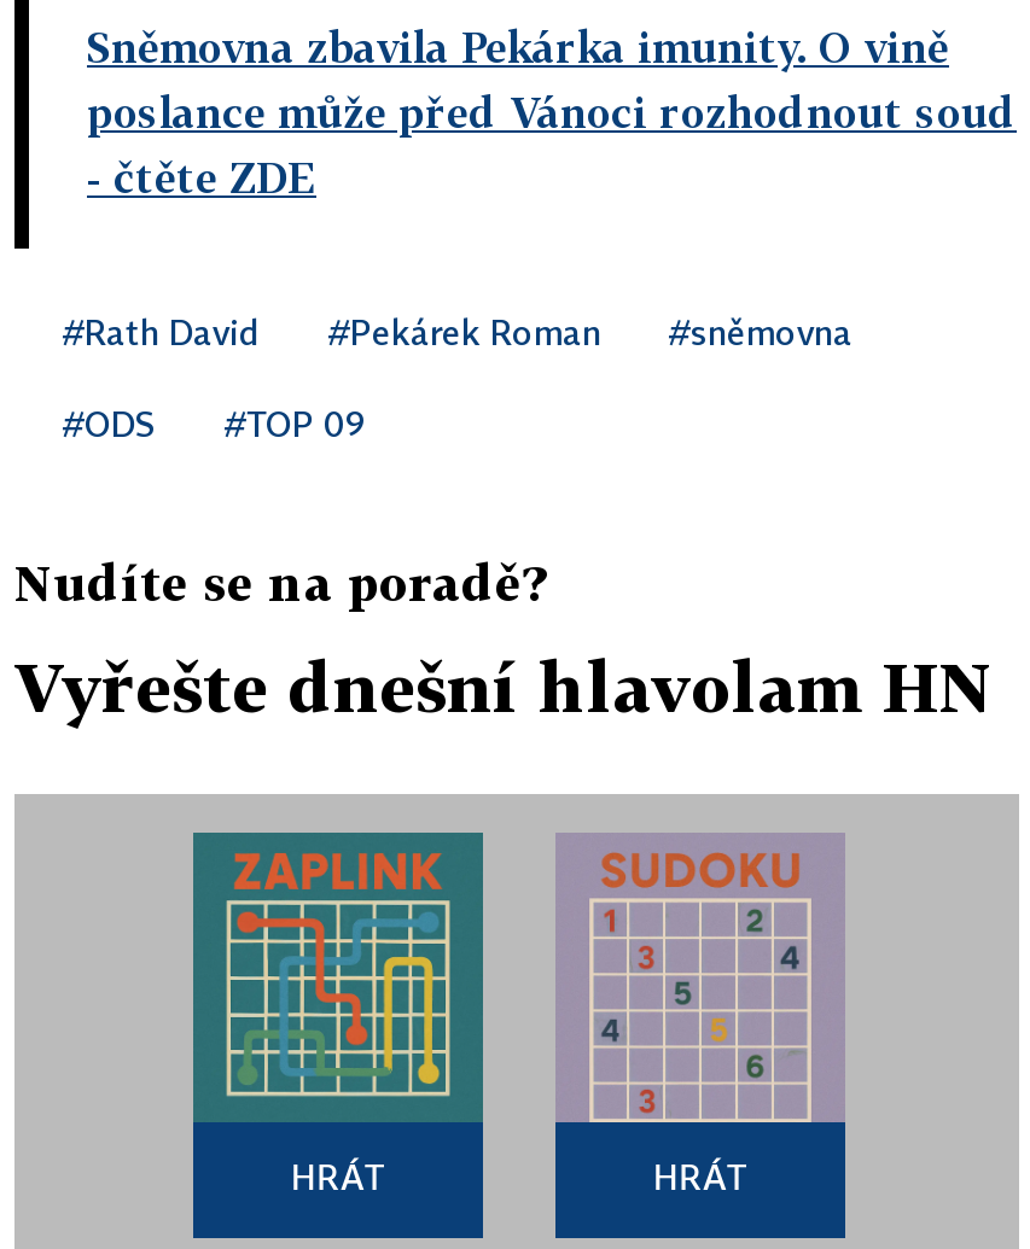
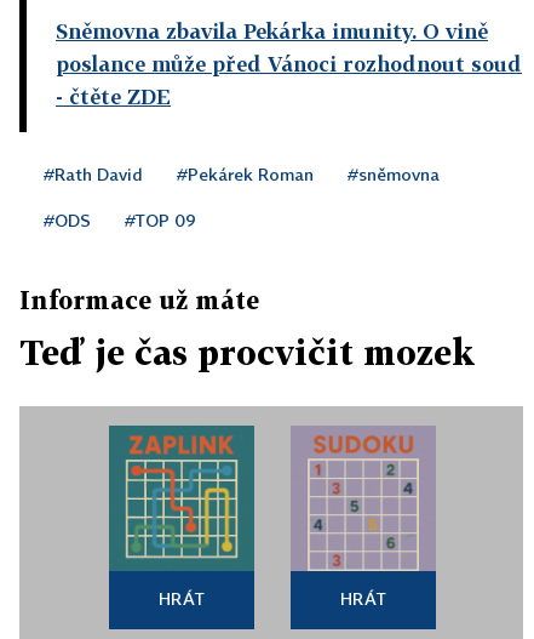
- Nudíte se na poradě?
+ Informace už máte

- Vyřešte dnešní hlavolam HN
+ Teď je čas procvičit mozek
